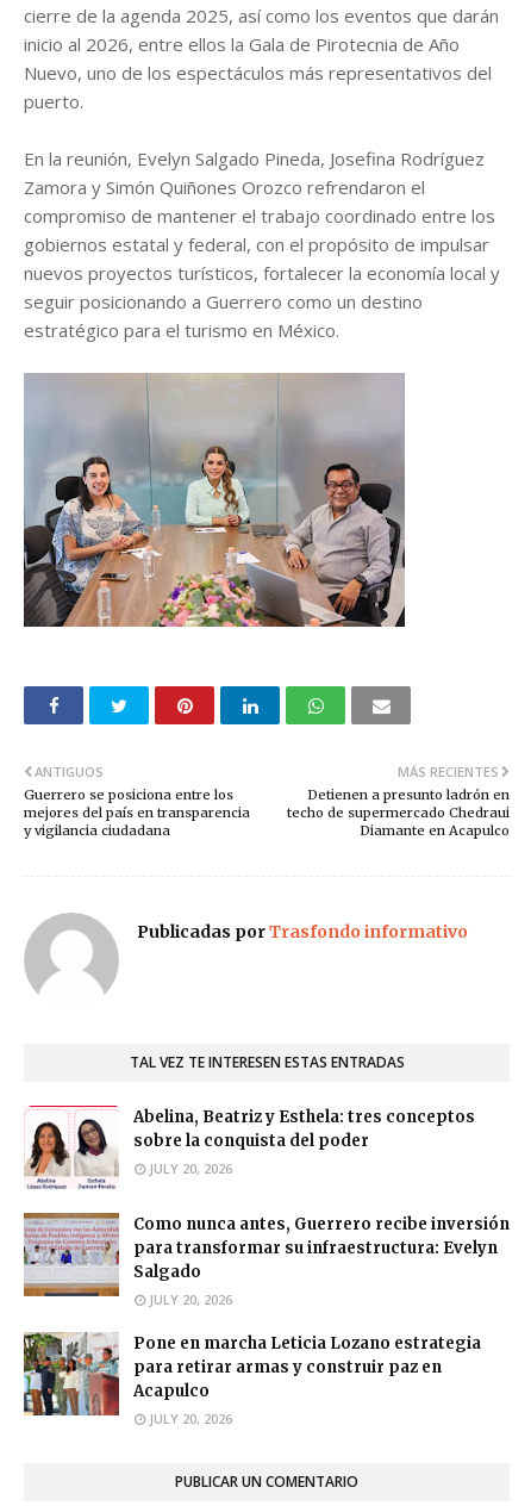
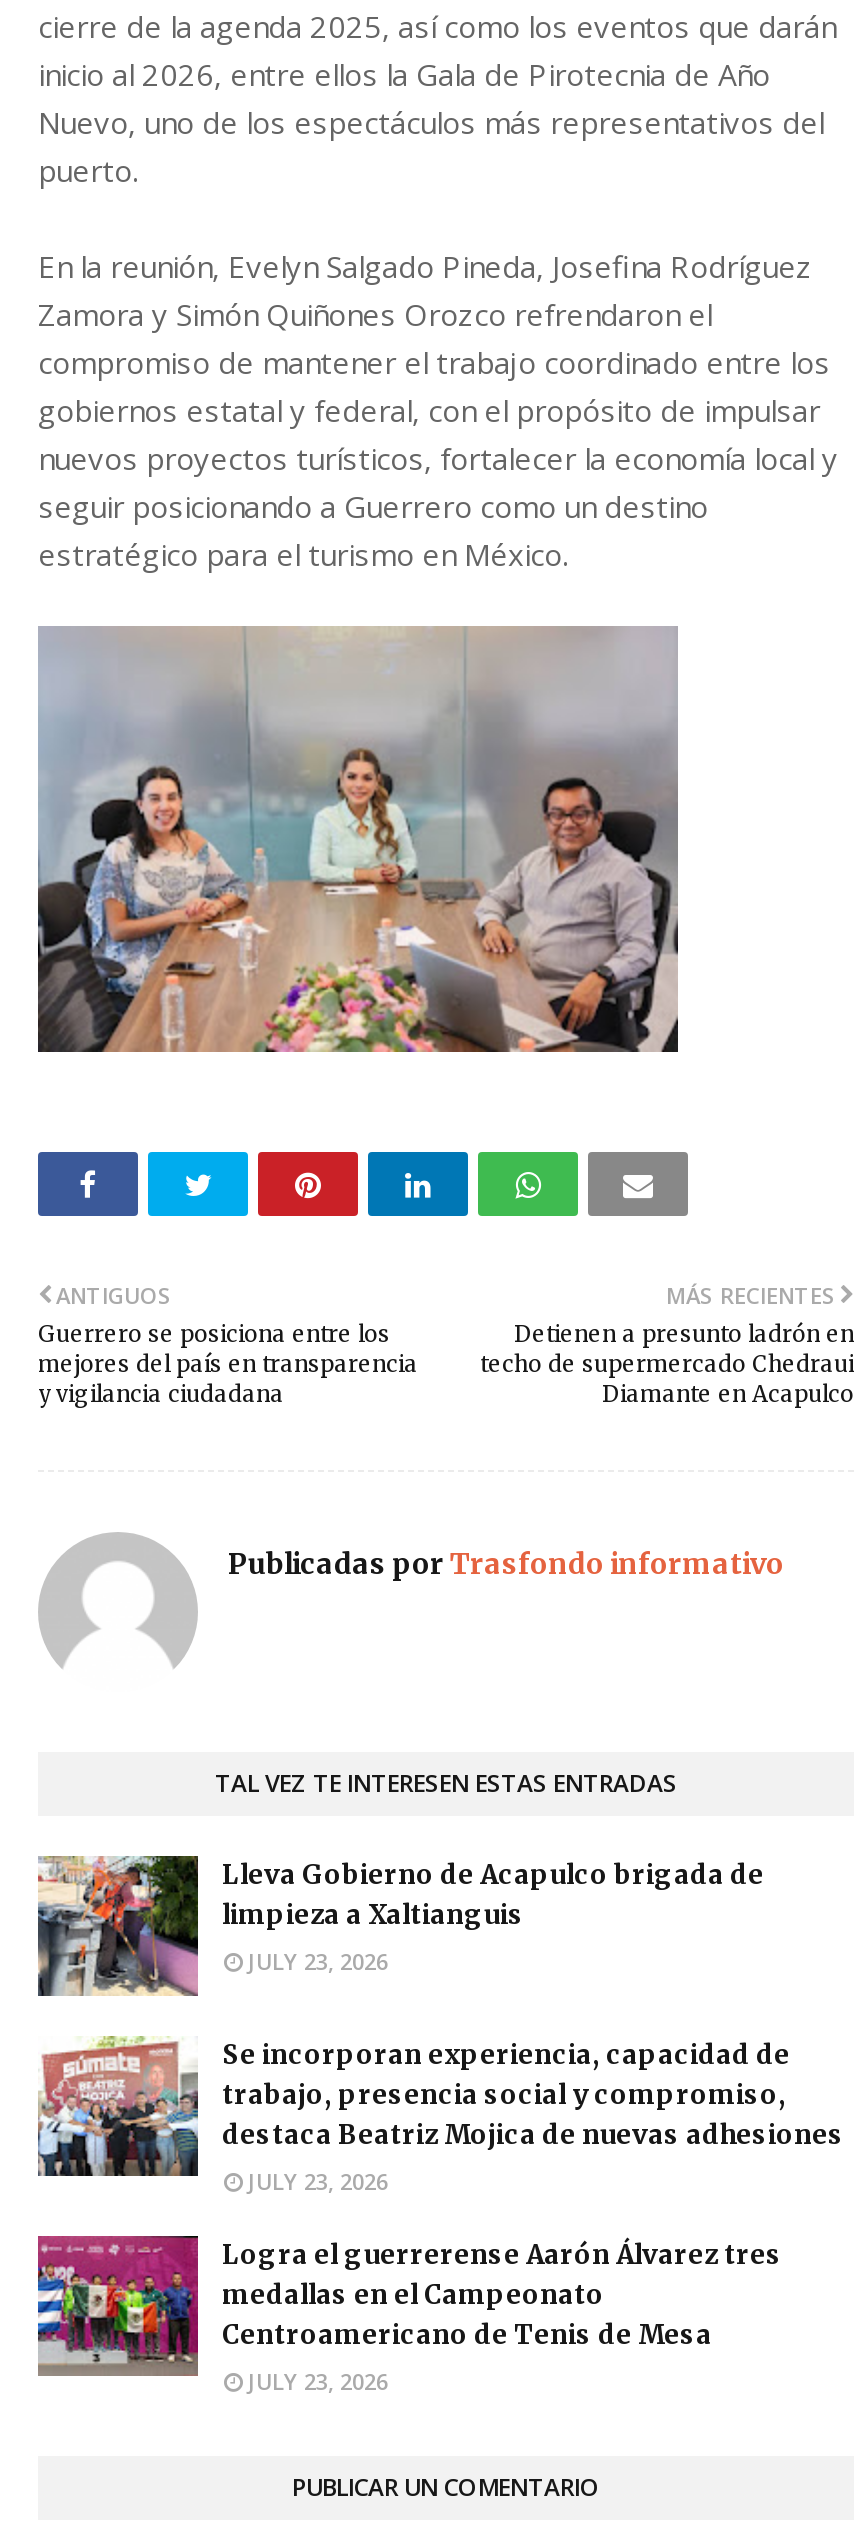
- [image]
- Abelina, Beatriz y Esthela: tres conceptos
- sobre la conquista del poder
- JULY 20, 2026
+ [image]
+ Lleva Gobierno de Acapulco brigada de
+ limpieza a Xaltianguis
+ JULY 23, 2026

- [image]
- Como nunca antes, Guerrero recibe inversión
- para transformar su infraestructura: Evelyn
- Salgado
- JULY 20, 2026
+ [image]
+ Se incorporan experiencia, capacidad de
+ trabajo, presencia social y compromiso,
+ destaca Beatriz Mojica de nuevas adhesiones
+ JULY 23, 2026

- [image]
- Pone en marcha Leticia Lozano estrategia
- para retirar armas y construir paz en
- Acapulco
- JULY 20, 2026
+ [image]
+ Logra el guerrerense Aarón Álvarez tres
+ medallas en el Campeonato
+ Centroamericano de Tenis de Mesa
+ JULY 23, 2026
